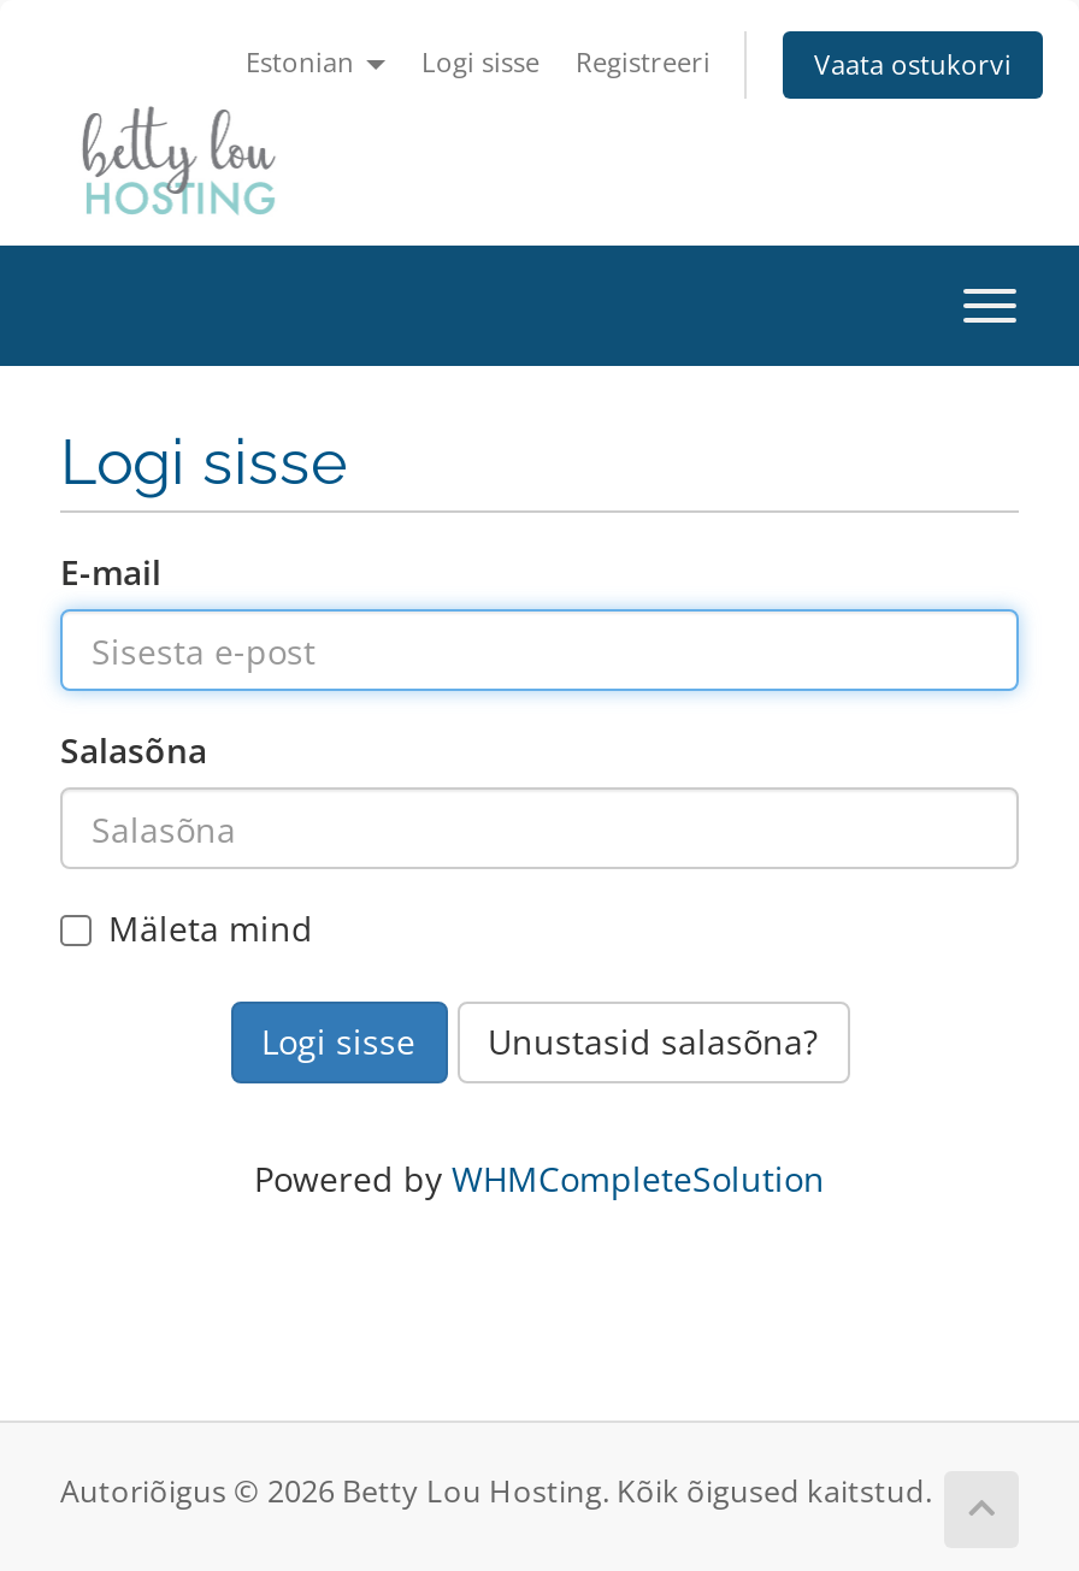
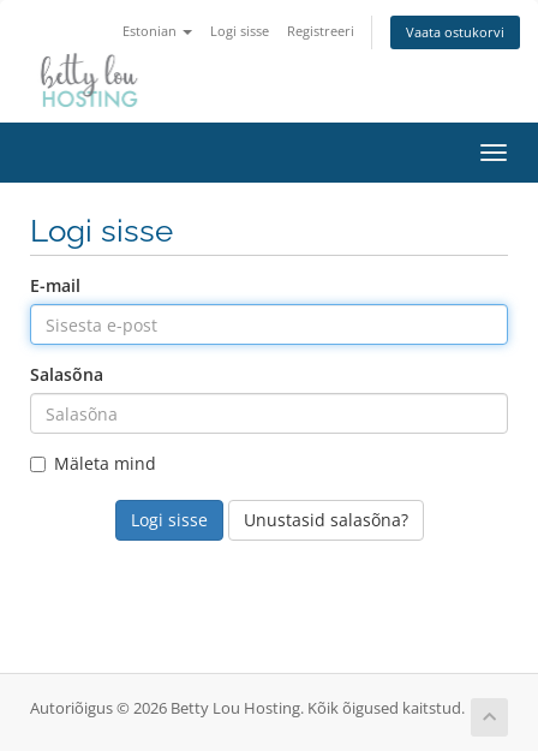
- Powered by WHMCompleteSolution
